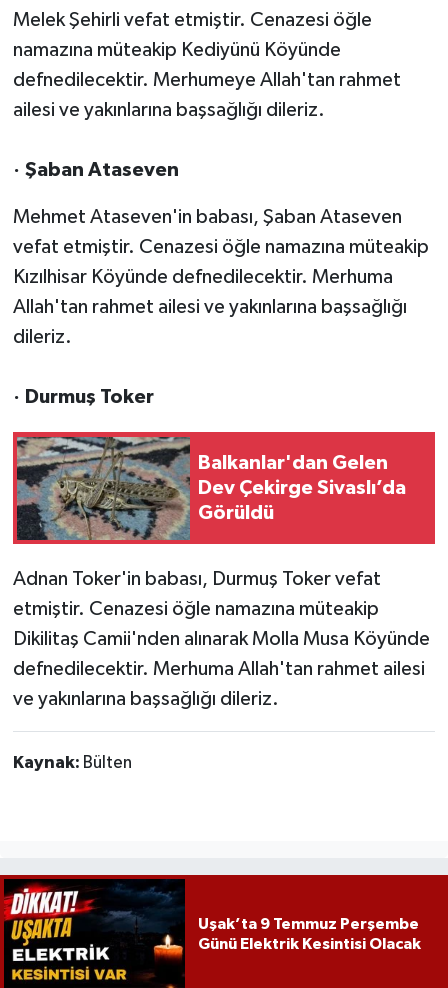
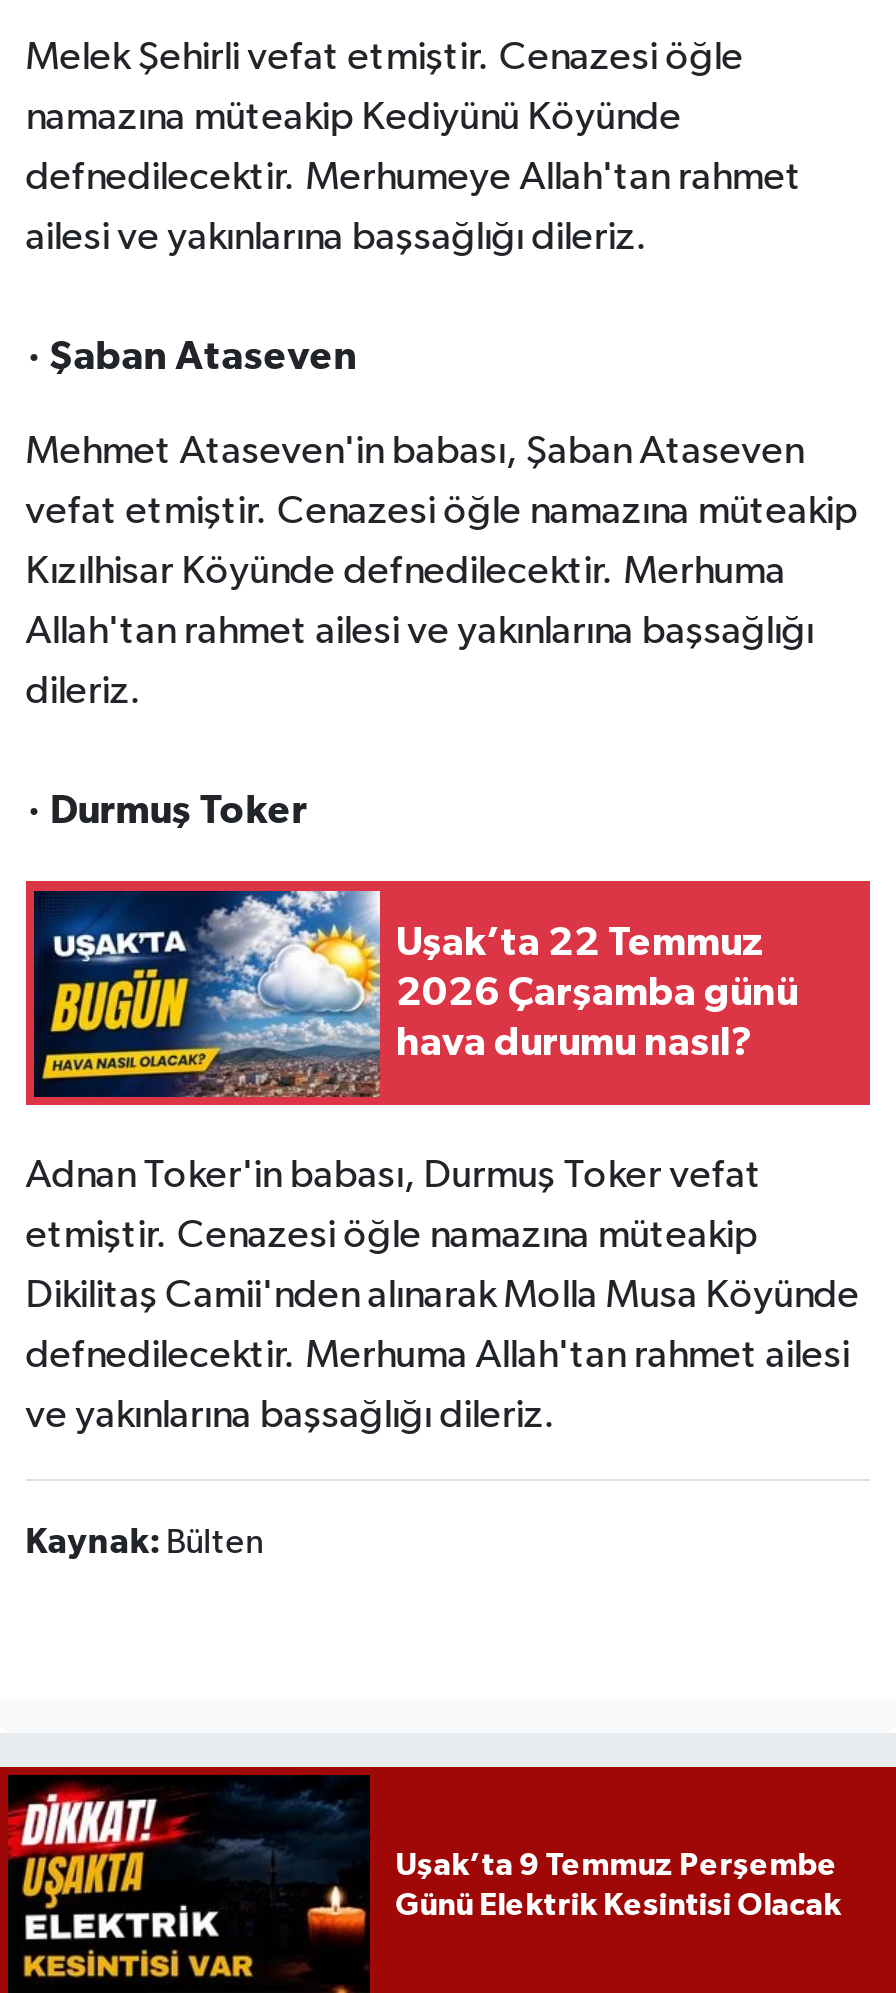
- [image]
- Balkanlar'dan Gelen
- Dev Çekirge Sivaslı’da
- Görüldü
+ [image]
+ Uşak’ta 22 Temmuz
+ 2026 Çarşamba günü
+ hava durumu nasıl?
